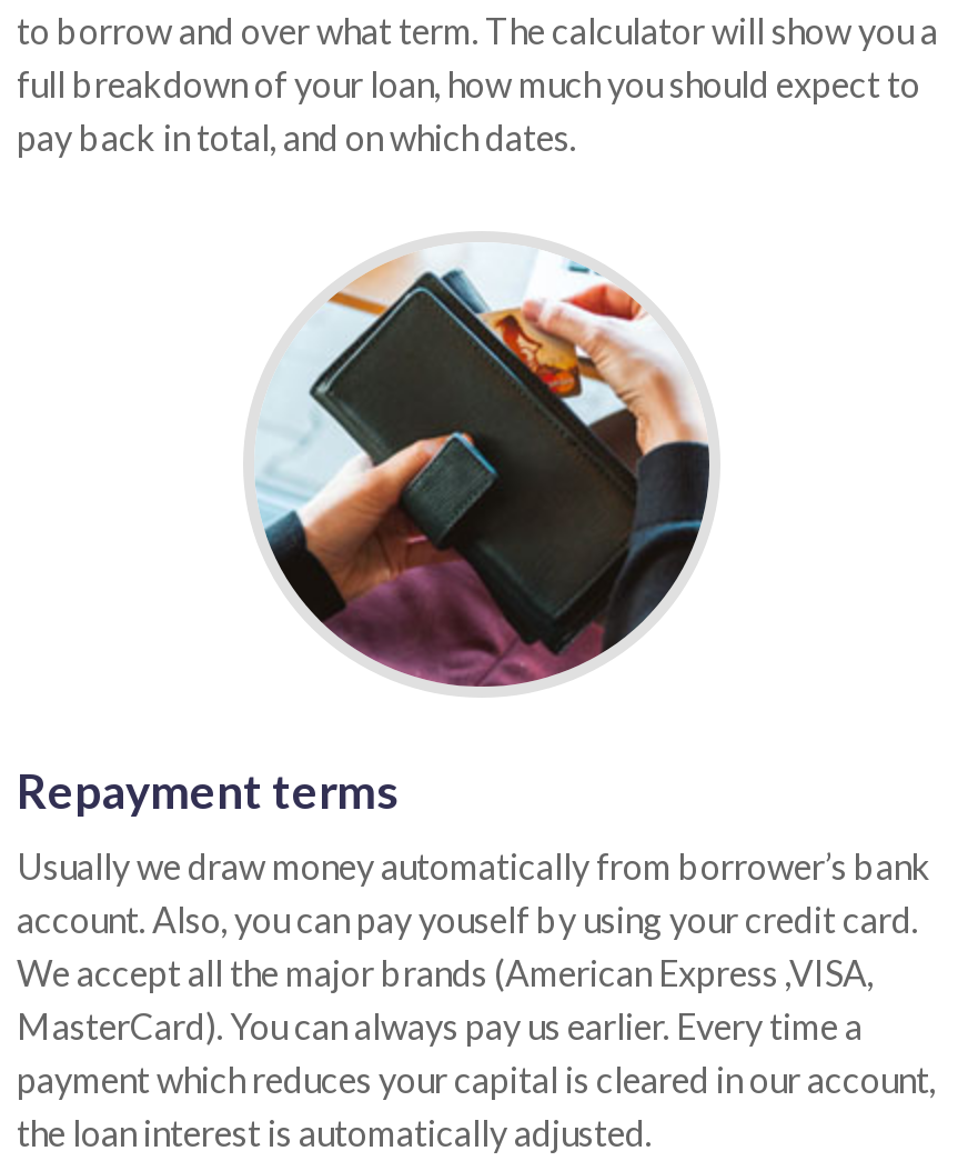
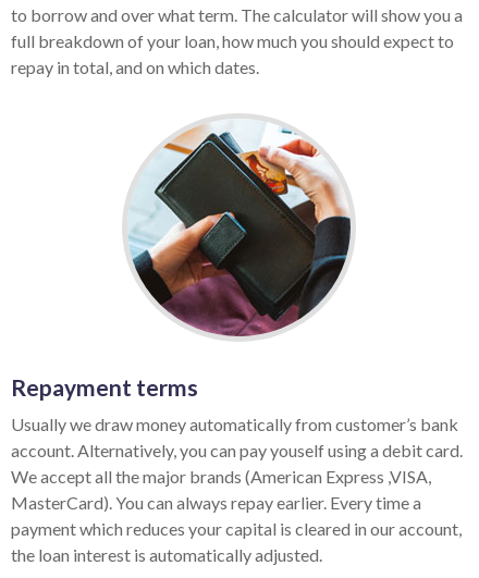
- pay back in total, and on which dates.
+ repay in total, and on which dates.

- Usually we draw money automatically from borrower’s bank
- account. Also, you can pay youself by using your credit card.
+ Usually we draw money automatically from customer’s bank
+ account. Alternatively, you can pay youself using a debit card.

- MasterCard). You can always pay us earlier. Every time a
+ MasterCard). You can always repay earlier. Every time a
